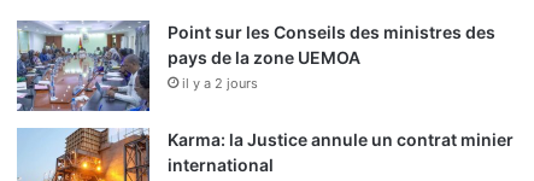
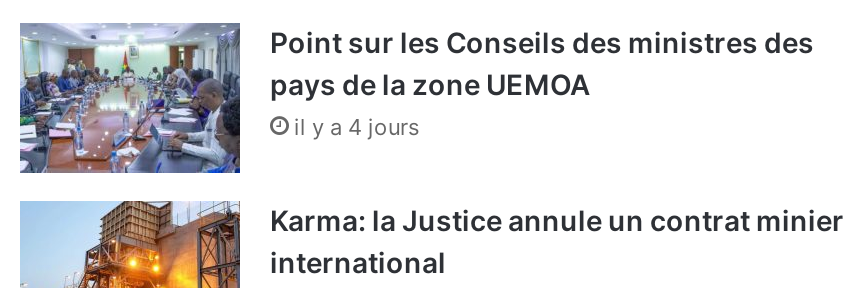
- il y a 2 jours
+ il y a 4 jours
